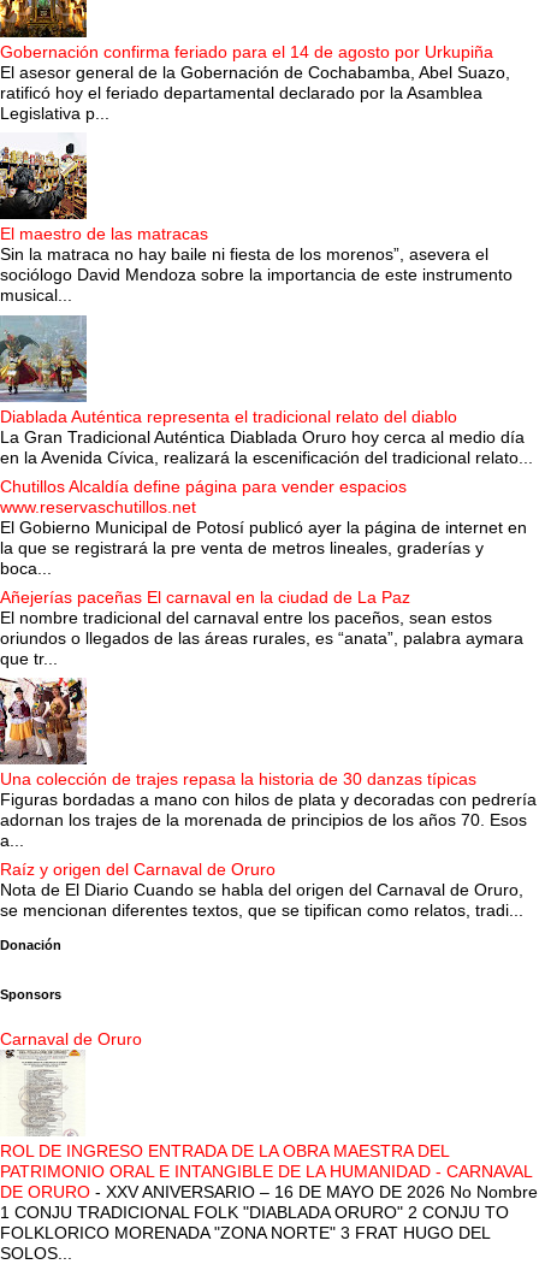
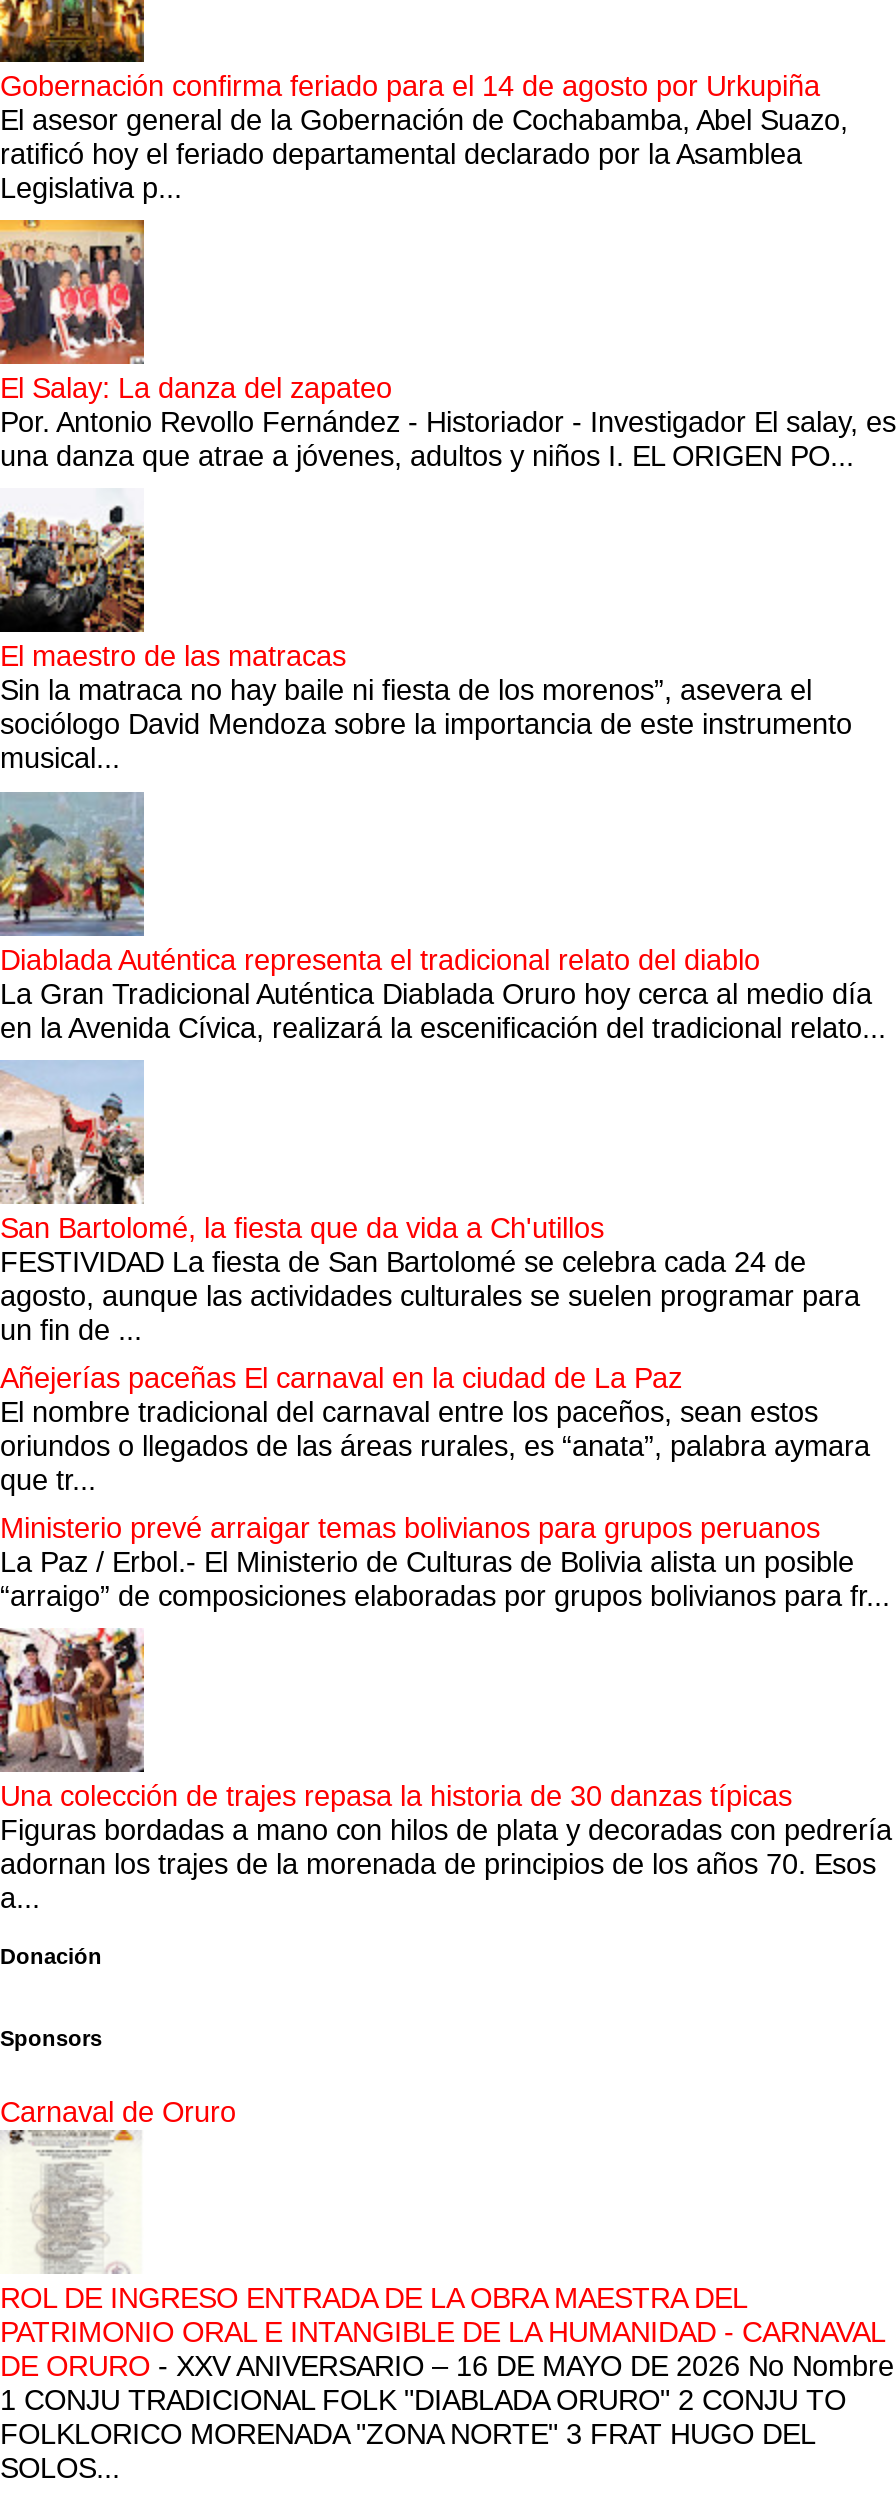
+ [image]
+ El Salay: La danza del zapateo
+ Por. Antonio Revollo Fernández - Historiador - Investigador El salay, es
+ una danza que atrae a jóvenes, adultos y niños I. EL ORIGEN PO...

- Chutillos Alcaldía define página para vender espacios
- www.reservaschutillos.net
- El Gobierno Municipal de Potosí publicó ayer la página de internet en
- la que se registrará la pre venta de metros lineales, graderías y
- boca...
+ San Bartolomé, la fiesta que da vida a Ch'utillos
+ FESTIVIDAD La fiesta de San Bartolomé se celebra cada 24 de
+ agosto, aunque las actividades culturales se suelen programar para
+ un fin de ...

+ Ministerio prevé arraigar temas bolivianos para grupos peruanos
+ La Paz / Erbol.- El Ministerio de Culturas de Bolivia alista un posible
+ “arraigo” de composiciones elaboradas por grupos bolivianos para fr...

moved down: [image] | Una colección de trajes repasa la historia de 30 danzas típicas | Figuras bordadas a mano con hilos de plata y decoradas con pedrería | adornan los trajes de la morenada de principios de los años 70. Esos | a...

- Raíz y origen del Carnaval de Oruro
- Nota de El Diario Cuando se habla del origen del Carnaval de Oruro,
- se mencionan diferentes textos, que se tipifican como relatos, tradi...
